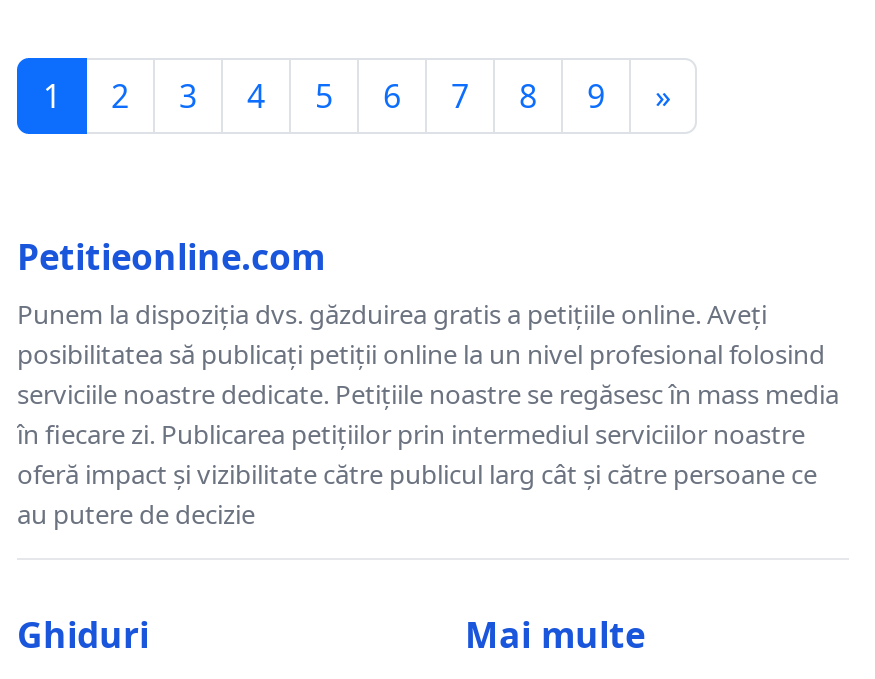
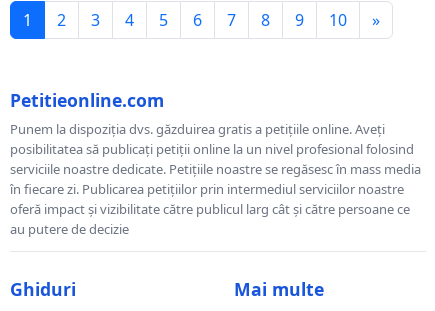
+ 10
